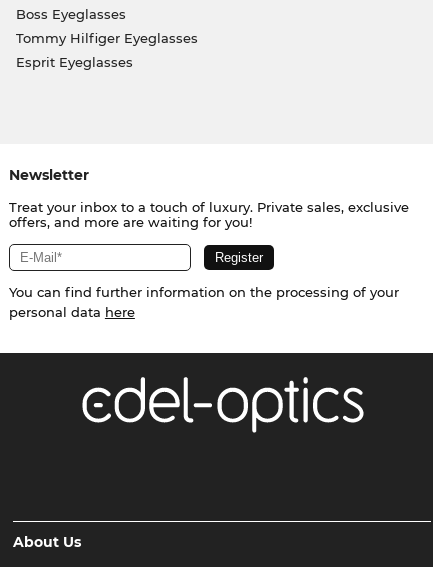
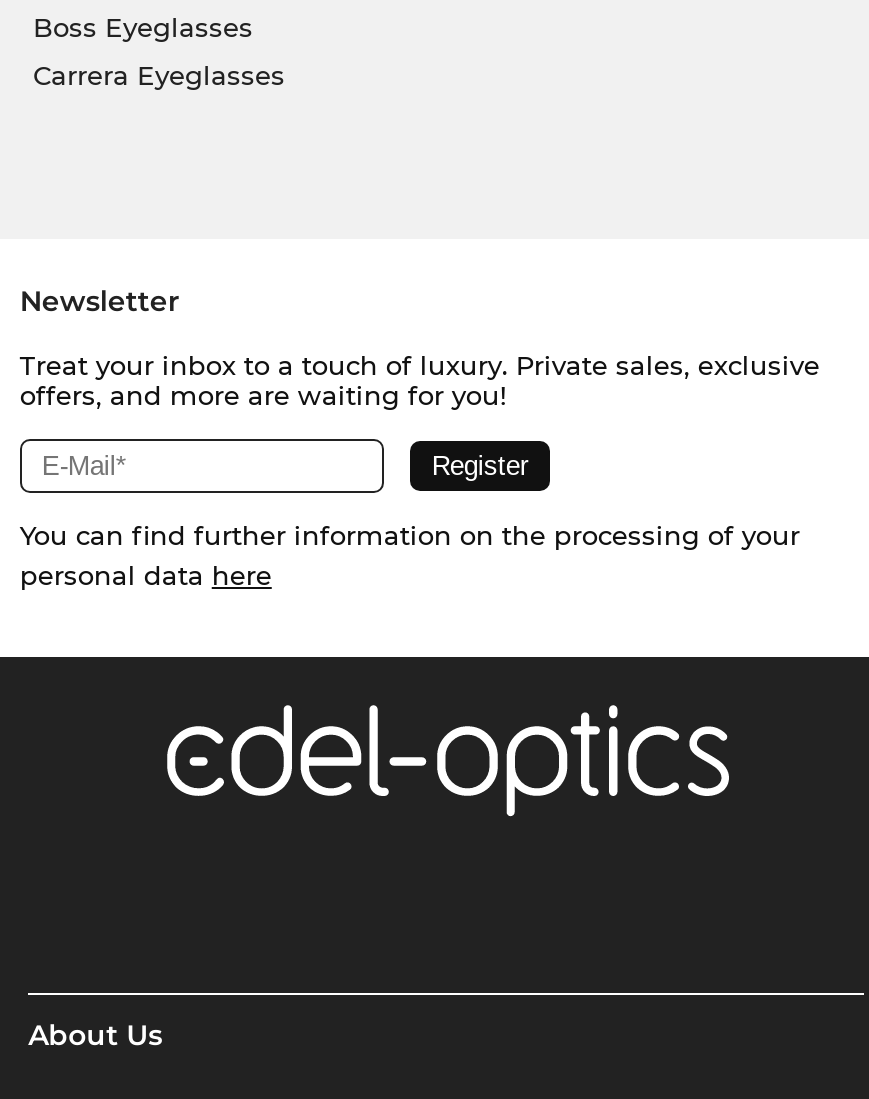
- Tommy Hilfiger Eyeglasses
- Esprit Eyeglasses
+ Carrera Eyeglasses
